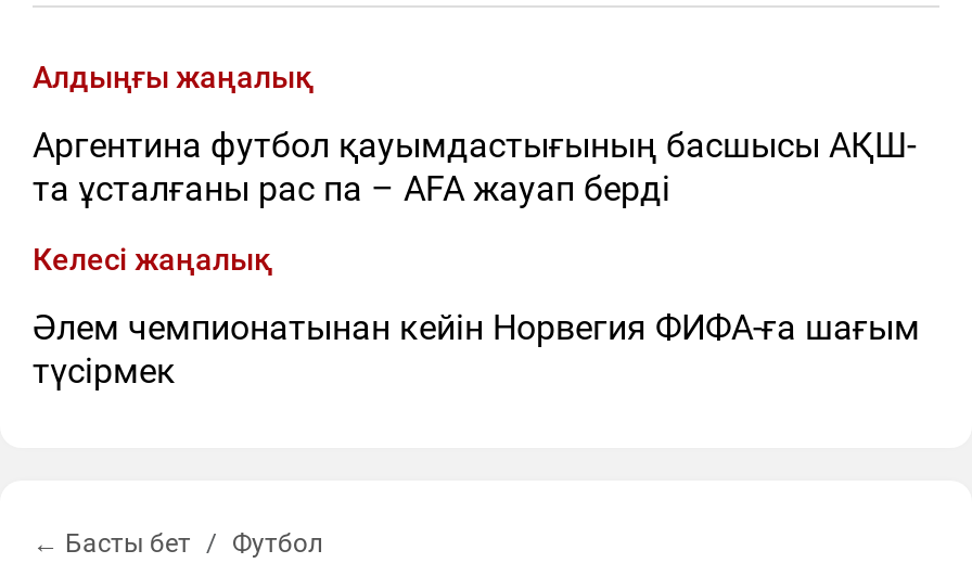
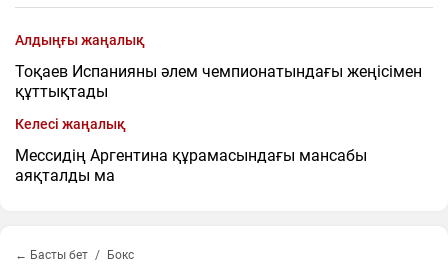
- Аргентина футбол қауымдастығының басшысы АҚШ-
- та ұсталғаны рас па – AFA жауап берді
+ Тоқаев Испанияны әлем чемпионатындағы жеңісімен
+ құттықтады

- Әлем чемпионатынан кейін Норвегия ФИФА-ға шағым
- түсірмек
+ Мессидің Аргентина құрамасындағы мансабы
+ аяқталды ма

- Футбол
+ Бокс
